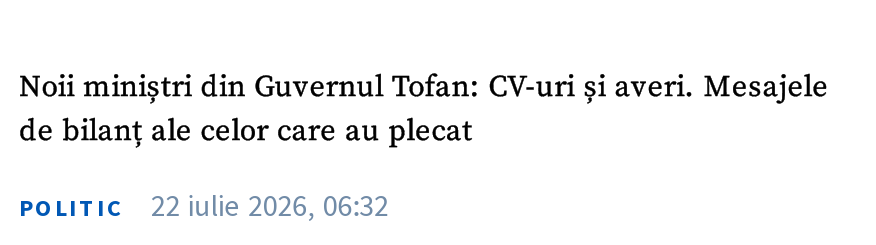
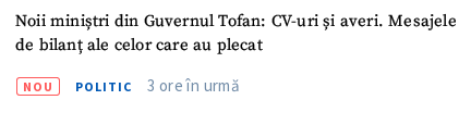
- 22 iulie 2026, 06:32
+ 3 ore în urmă

+ NOU
